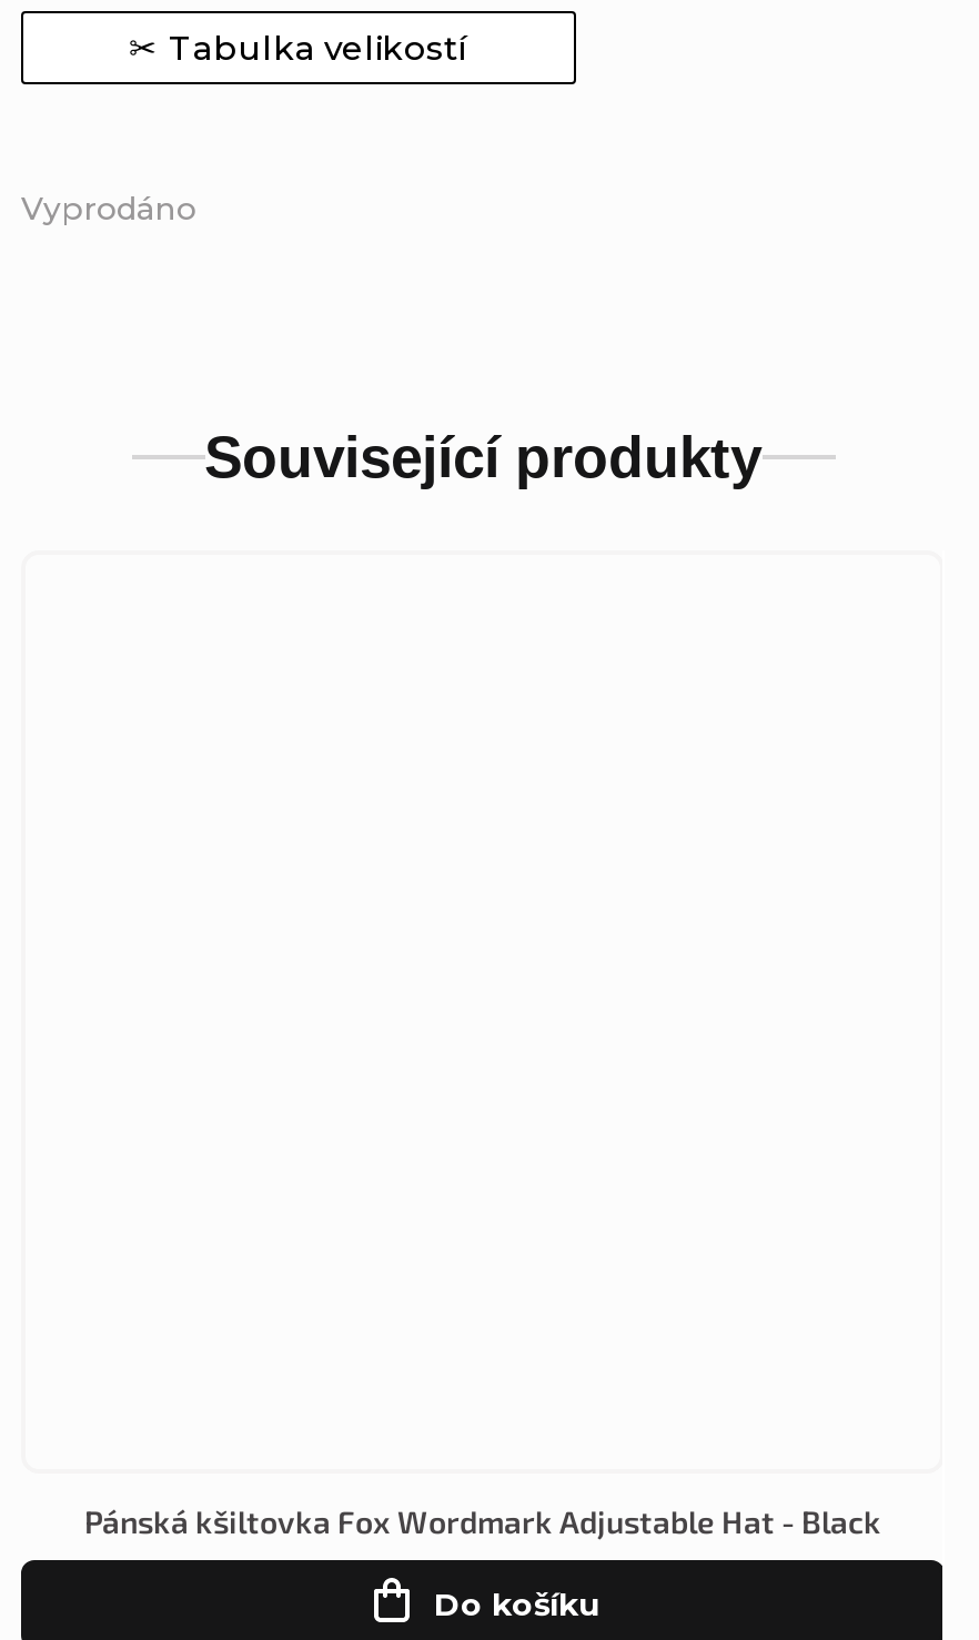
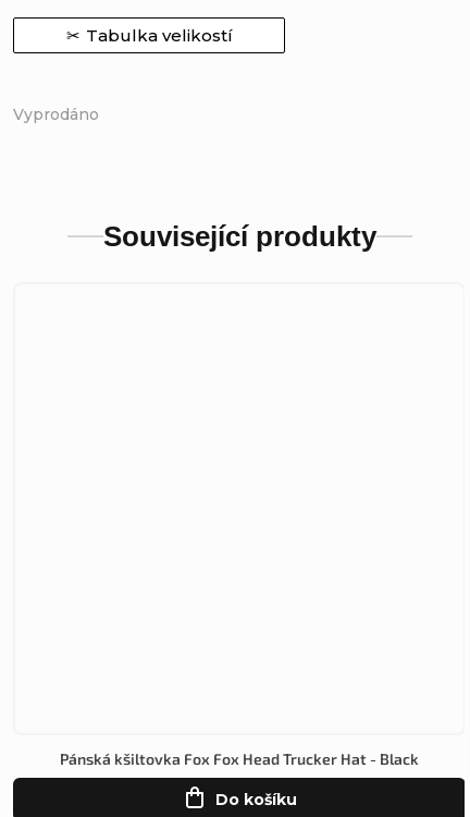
- Pánská kšiltovka Fox Wordmark Adjustable Hat - Black
+ Pánská kšiltovka Fox Fox Head Trucker Hat - Black
